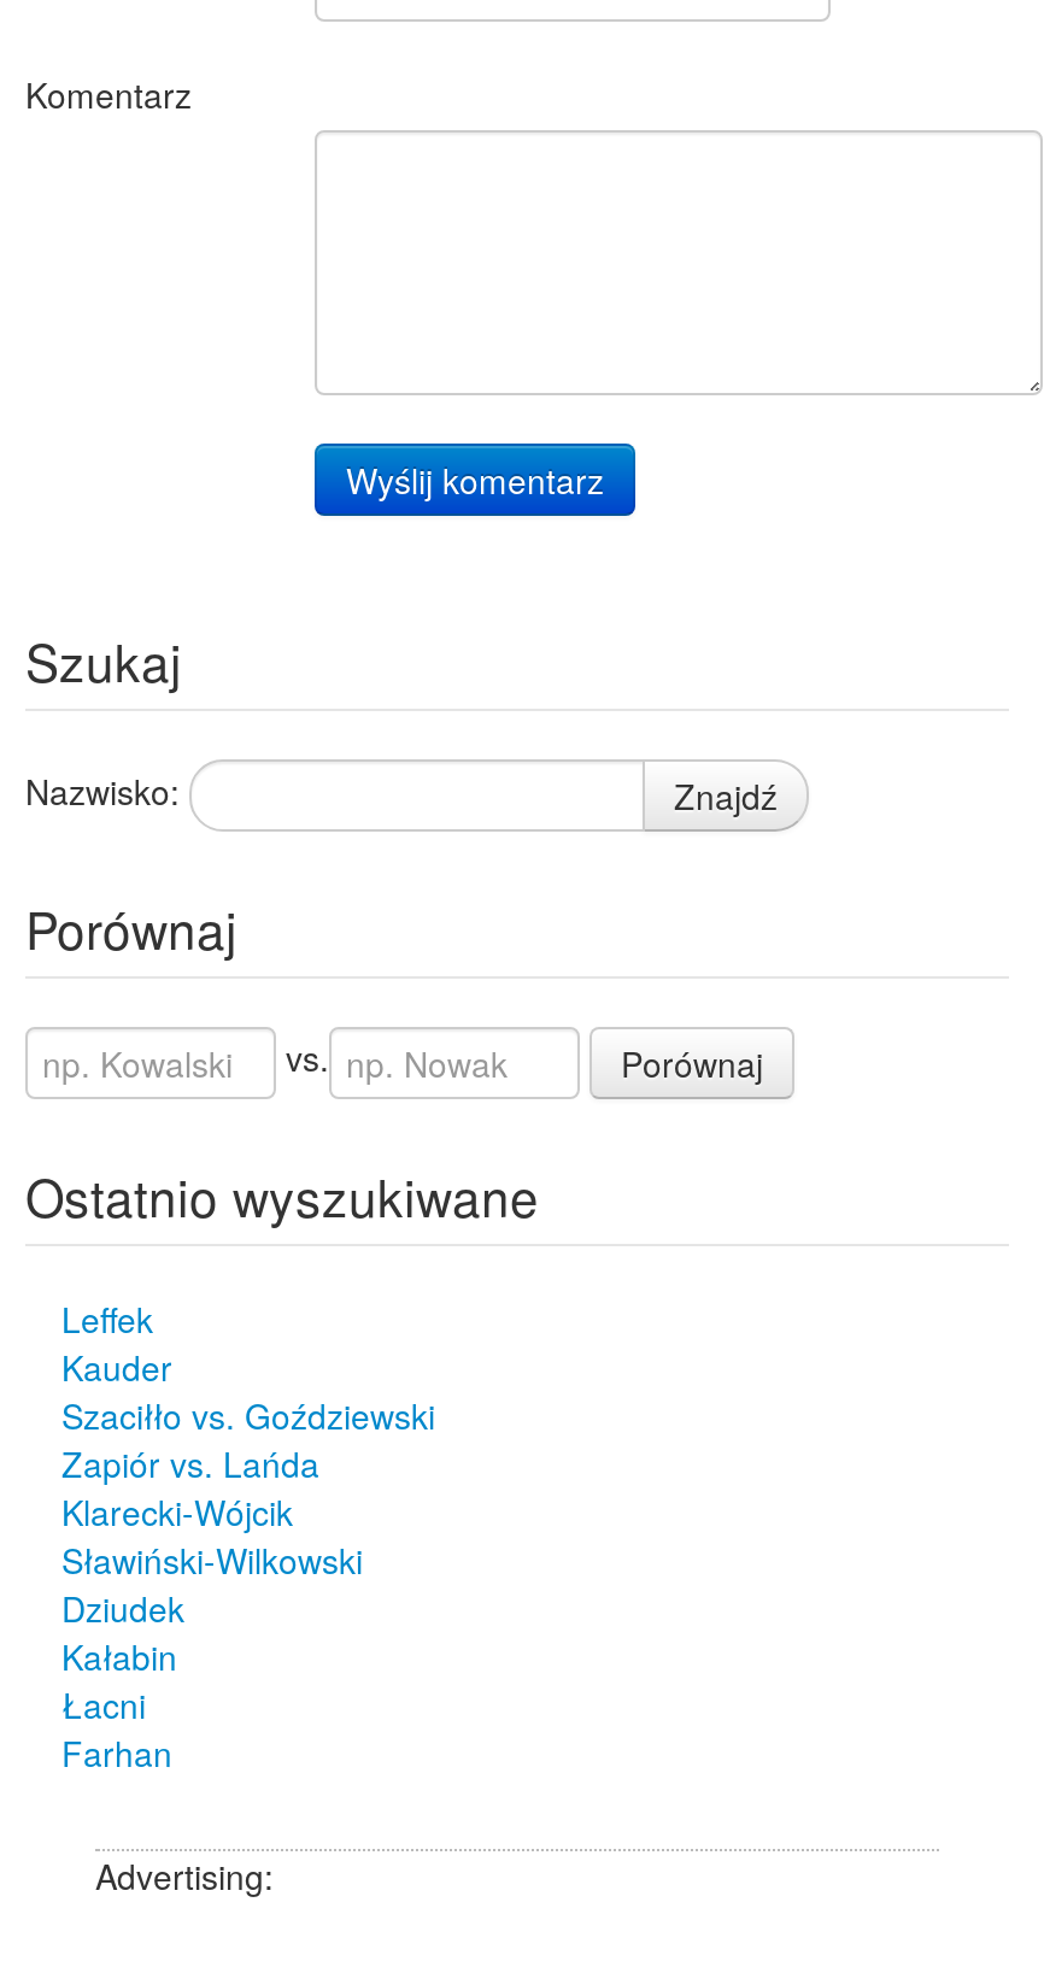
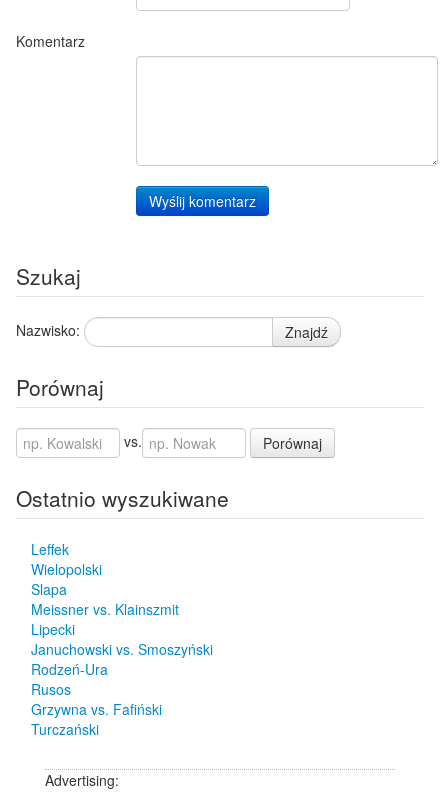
- Kauder
- Szaciłło vs. Goździewski
- Zapiór vs. Lańda
- Klarecki-Wójcik
- Sławiński-Wilkowski
- Dziudek
- Kałabin
- Łacni
- Farhan
+ Wielopolski
+ Slapa
+ Meissner vs. Klainszmit
+ Lipecki
+ Januchowski vs. Smoszyński
+ Rodzeń-Ura
+ Rusos
+ Grzywna vs. Fafiński
+ Turczański
